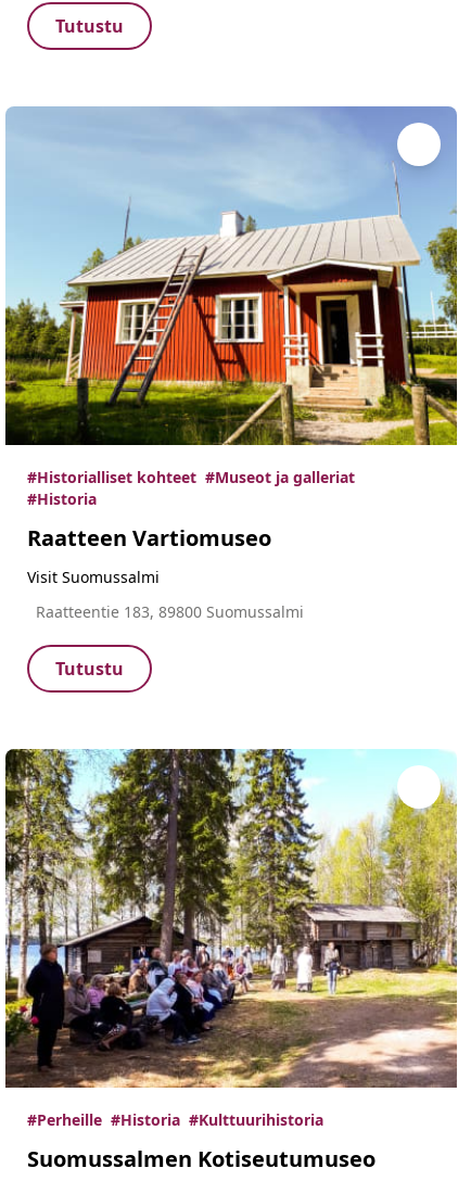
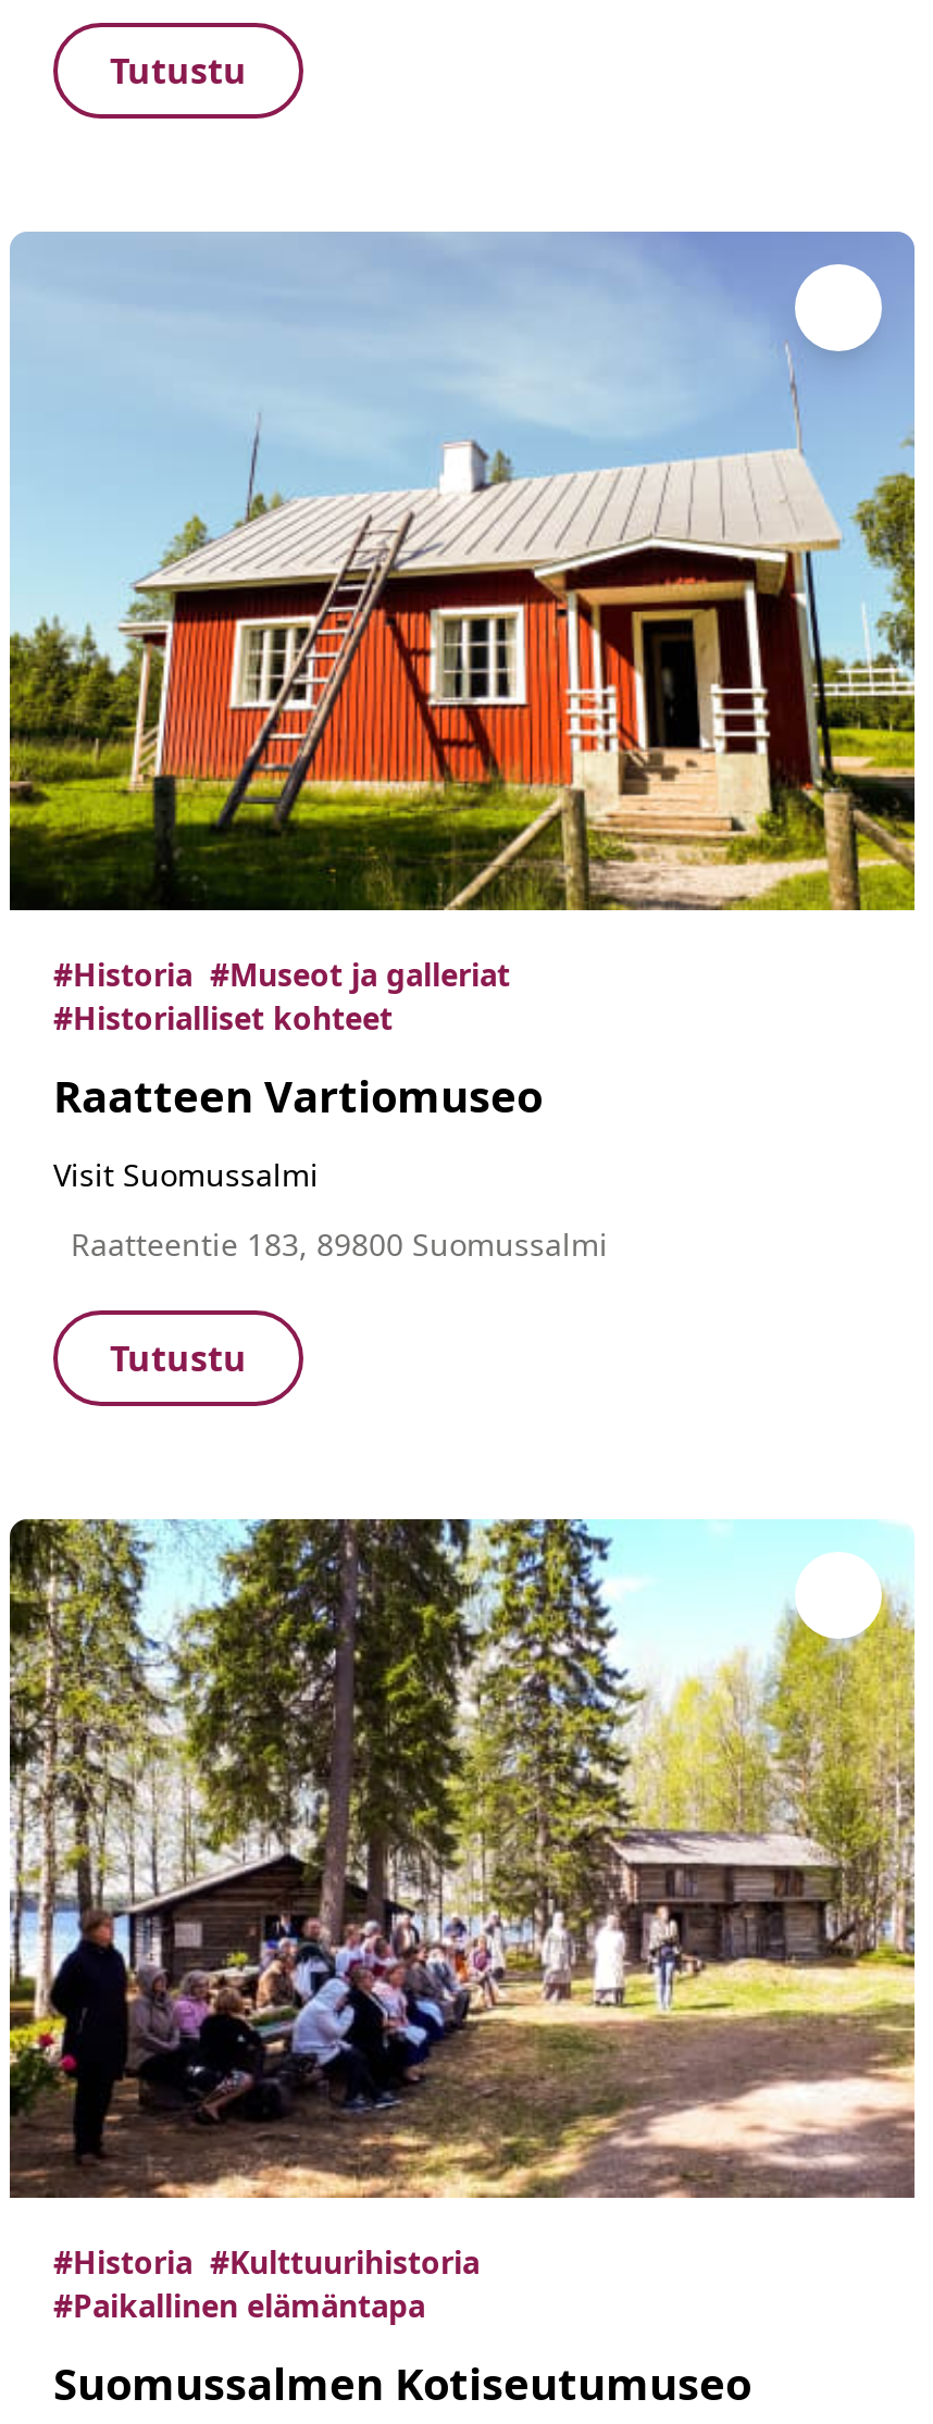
- #Historialliset kohteet #Museot ja galleriat
- #Historia
+ #Historia #Museot ja galleriat
+ #Historialliset kohteet

- #Perheille #Historia #Kulttuurihistoria
+ #Historia #Kulttuurihistoria
+ #Paikallinen elämäntapa
